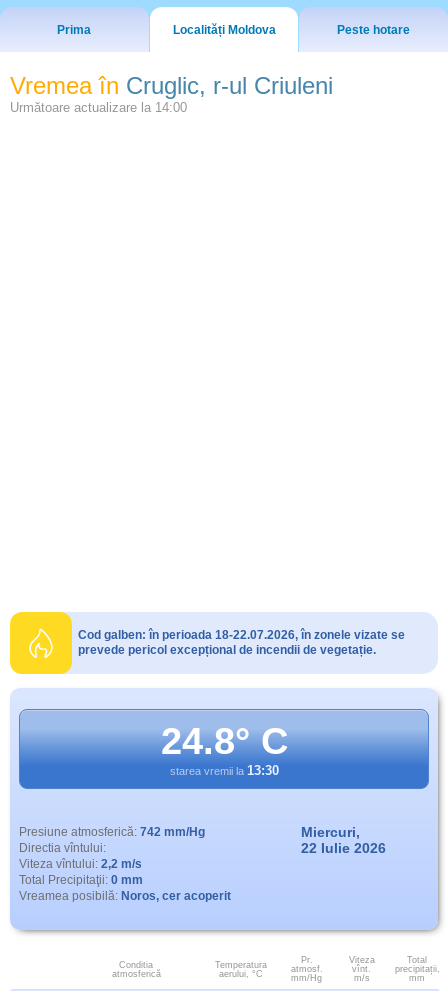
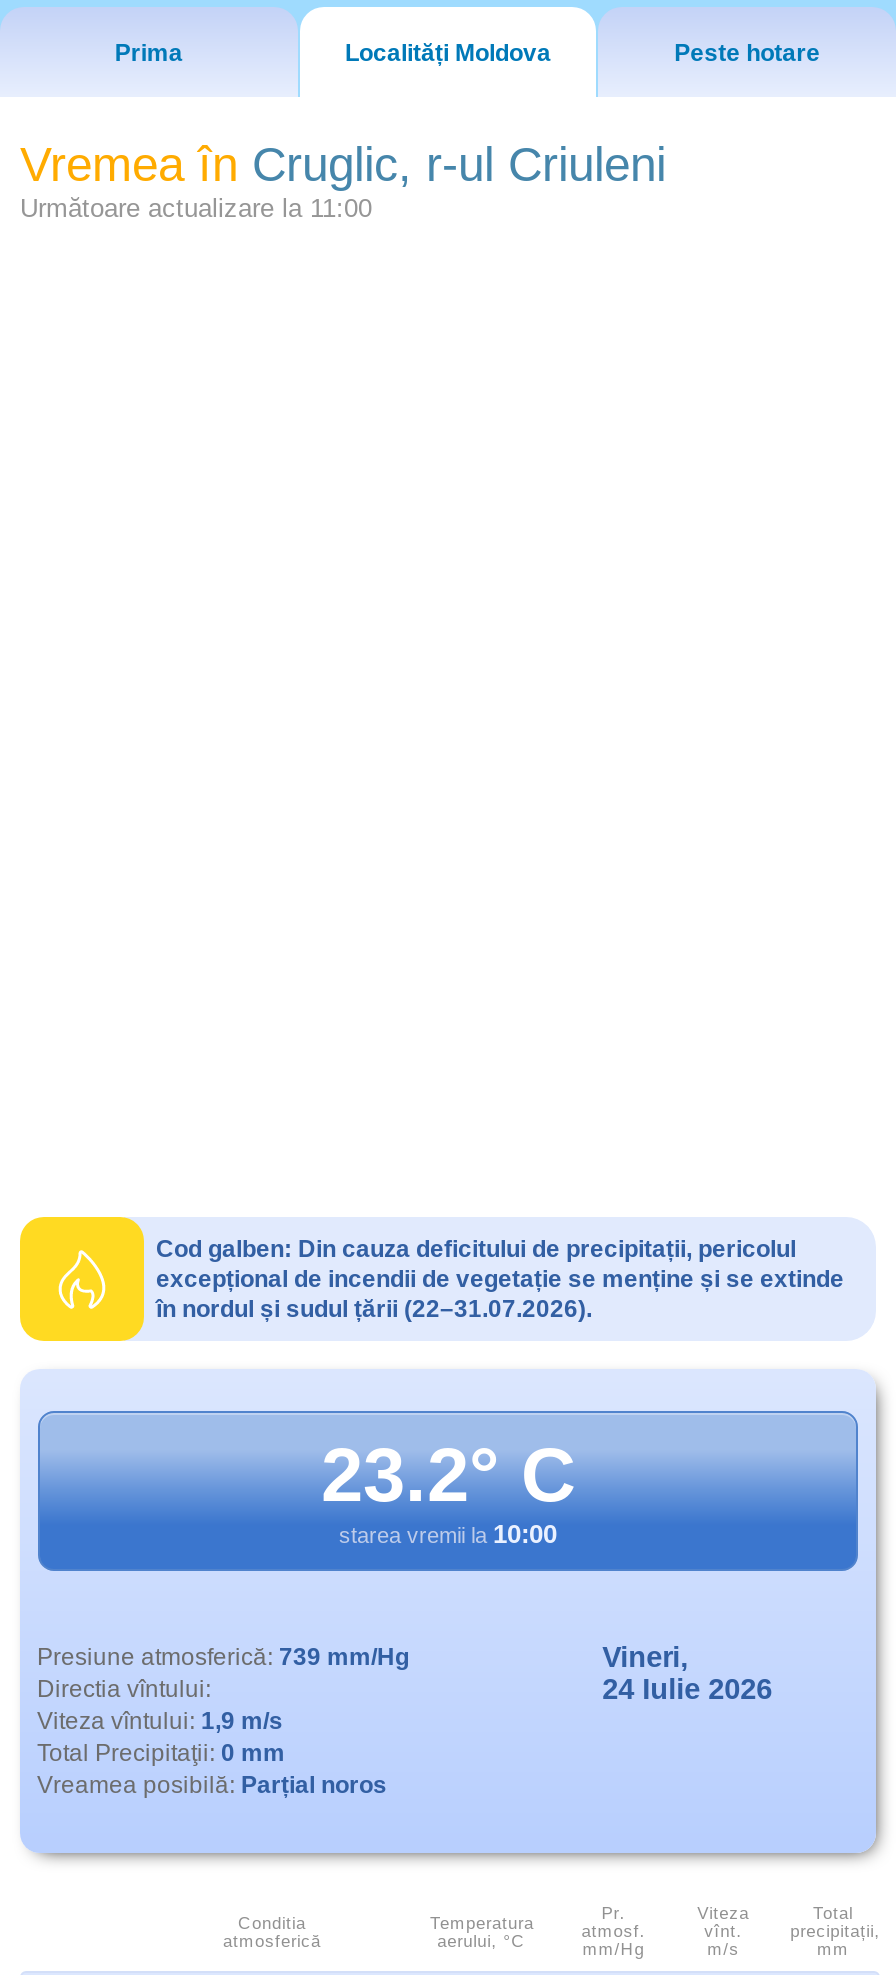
- Următoare actualizare la 14:00
+ Următoare actualizare la 11:00

- Cod galben: în perioada 18-22.07.2026, în zonele vizate se
- prevede pericol excepțional de incendii de vegetație.
+ Cod galben: Din cauza deficitului de precipitații, pericolul
+ excepțional de incendii de vegetație se menține și se extinde
+ în nordul și sudul țării (22–31.07.2026).

- 24.8° C
- starea vremii la 13:30
+ 23.2° C
+ starea vremii la 10:00

- Presiune atmosferică: 742 mm/Hg
+ Presiune atmosferică: 739 mm/Hg

- Miercuri,
- 22 Iulie 2026
+ Vineri,
+ 24 Iulie 2026

- Viteza vîntului: 2,2 m/s
+ Viteza vîntului: 1,9 m/s

- Vreamea posibilă: Noros, cer acoperit
+ Vreamea posibilă: Parțial noros
